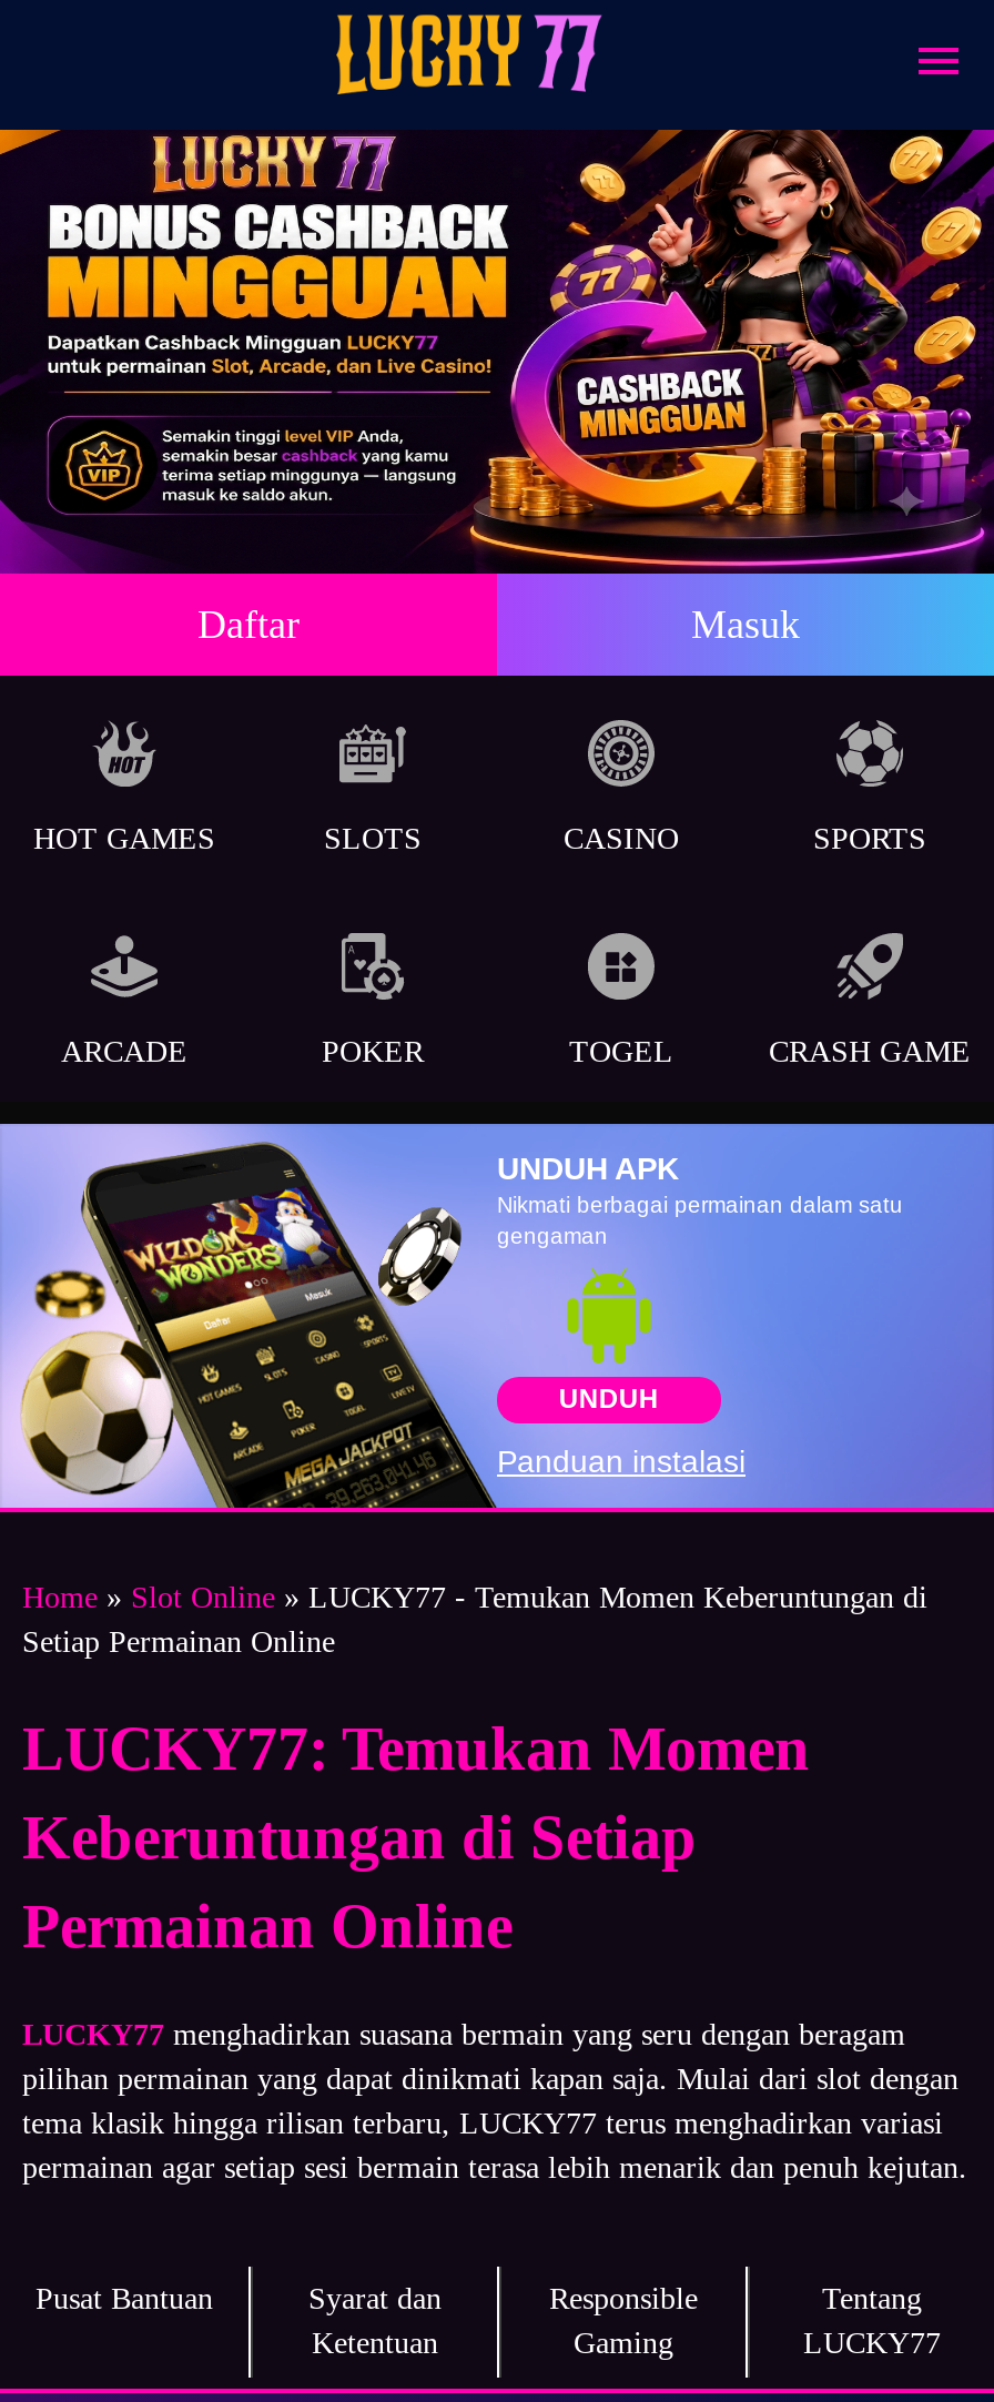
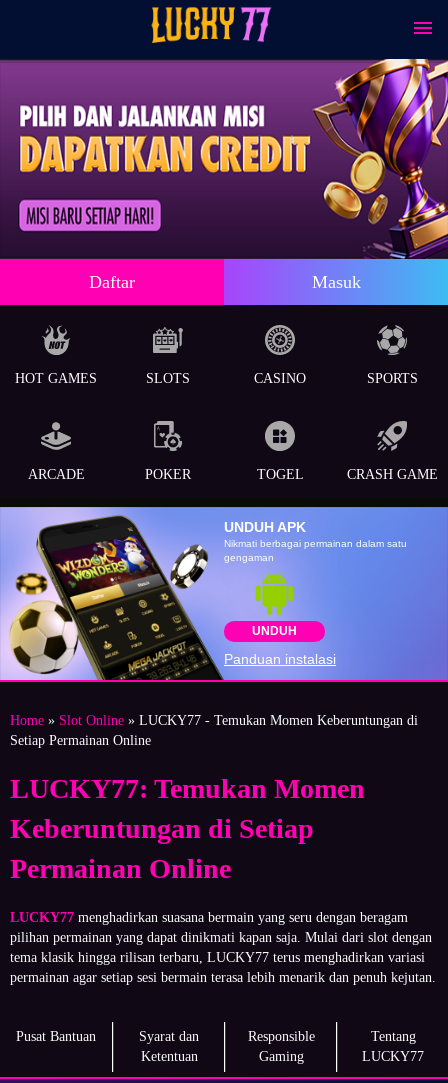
- [image]
+ [image]
